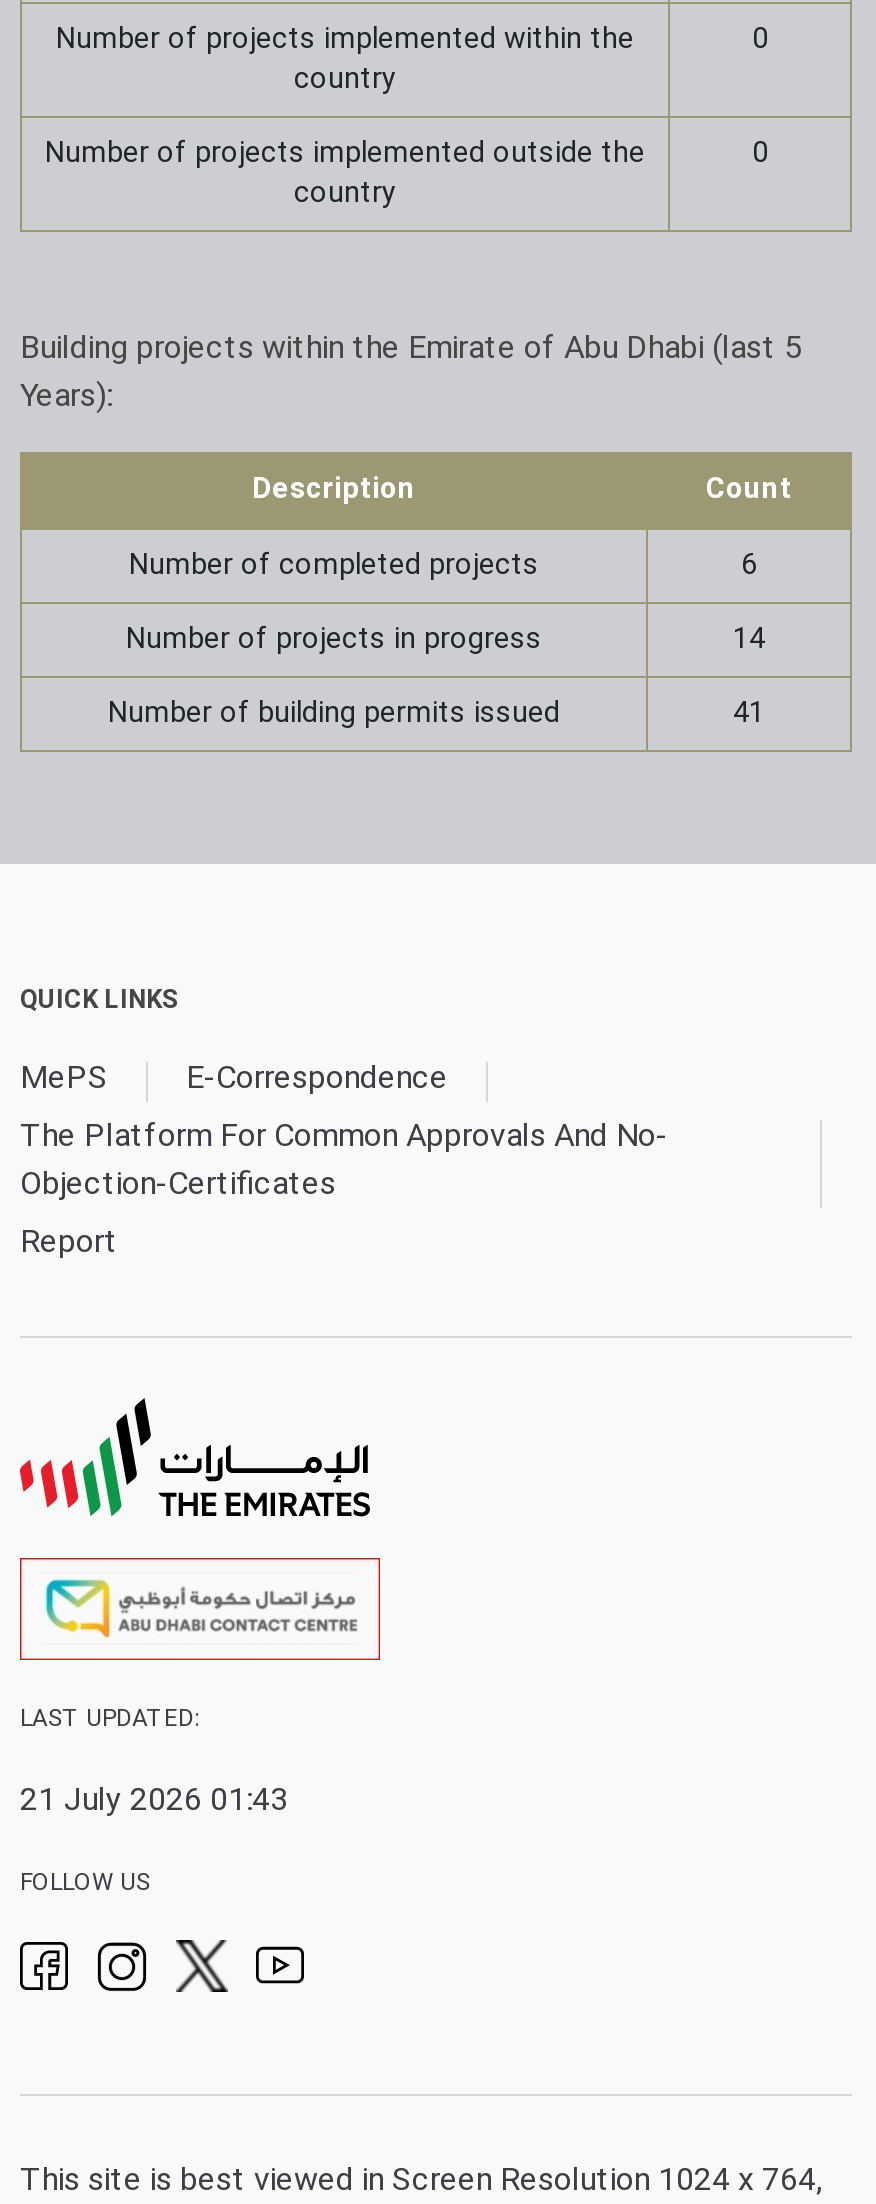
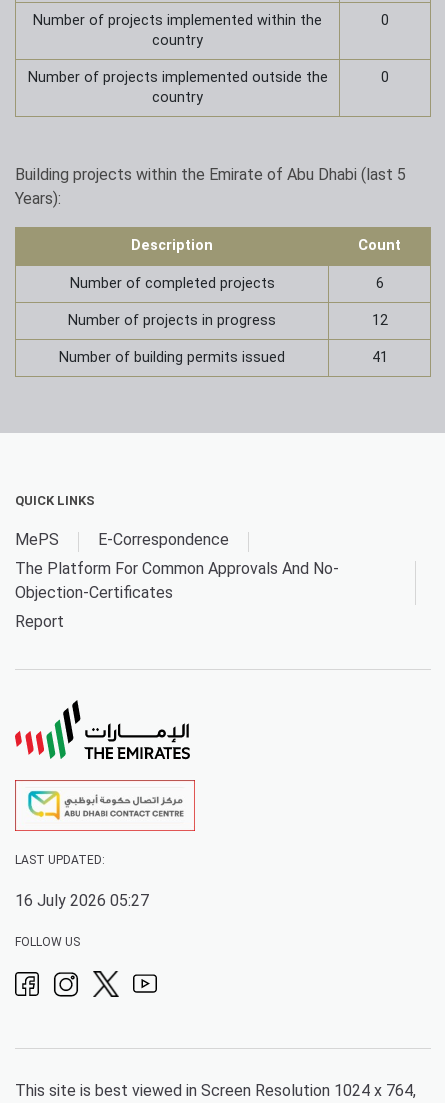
- 14
+ 12

- 21 July 2026 01:43
+ 16 July 2026 05:27
